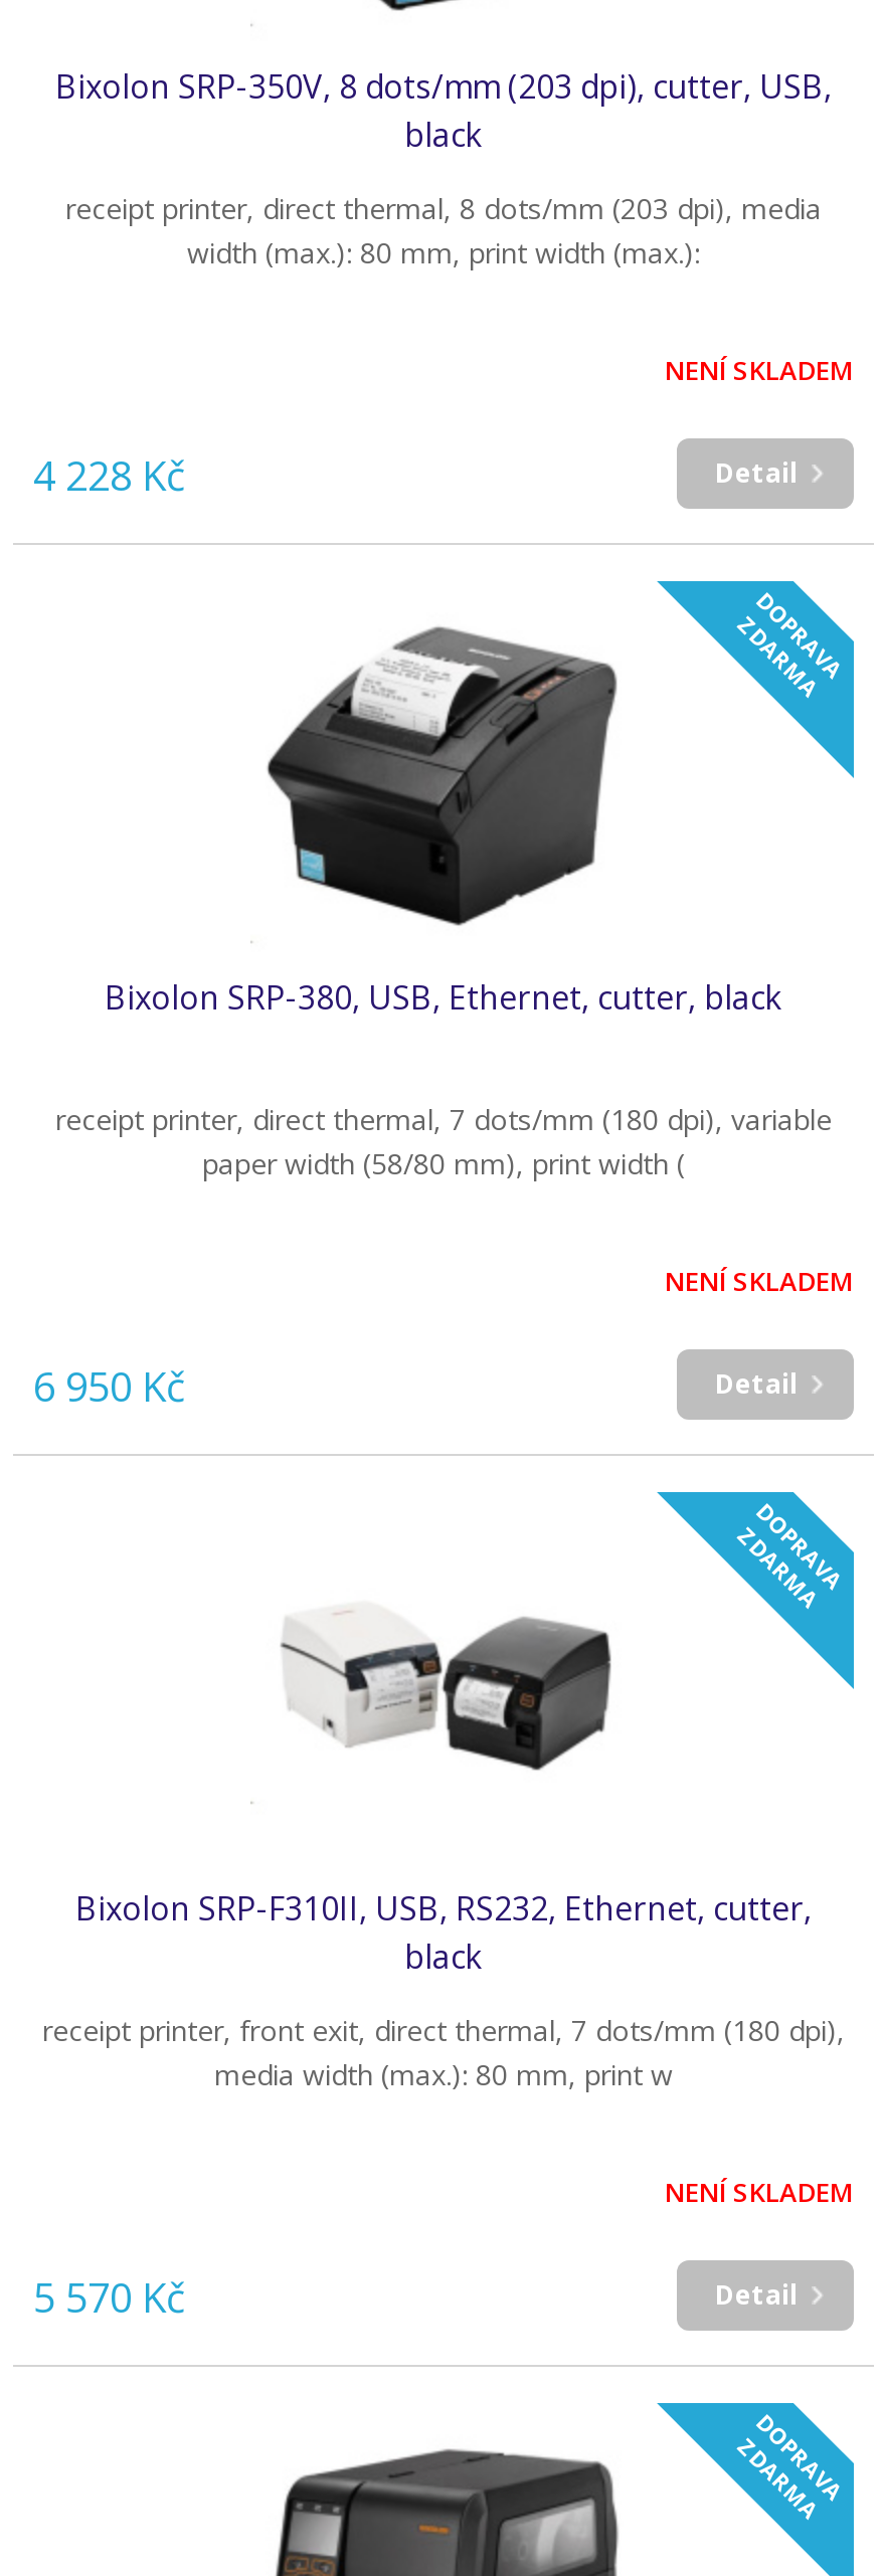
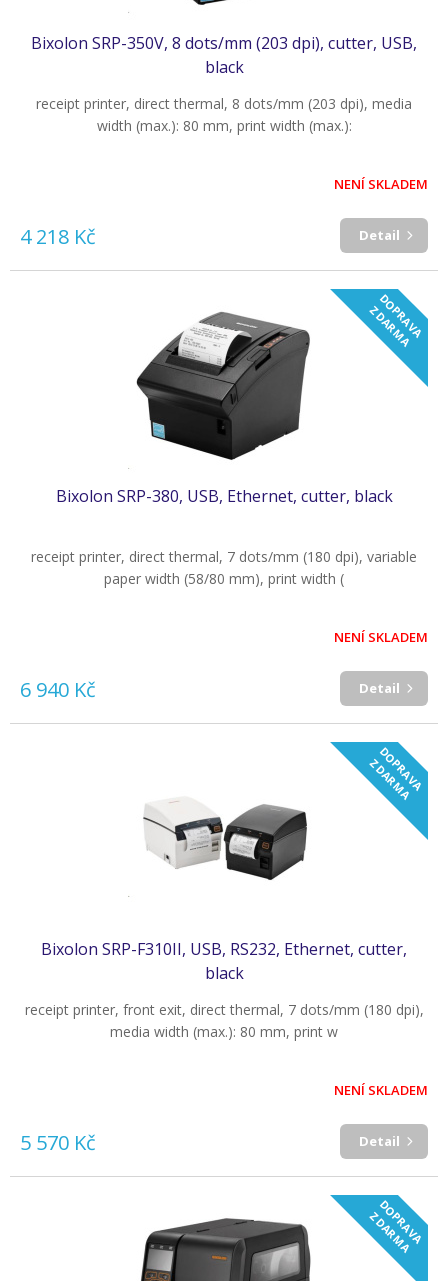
- 4 228 Kč
+ 4 218 Kč

- 6 950 Kč
+ 6 940 Kč
